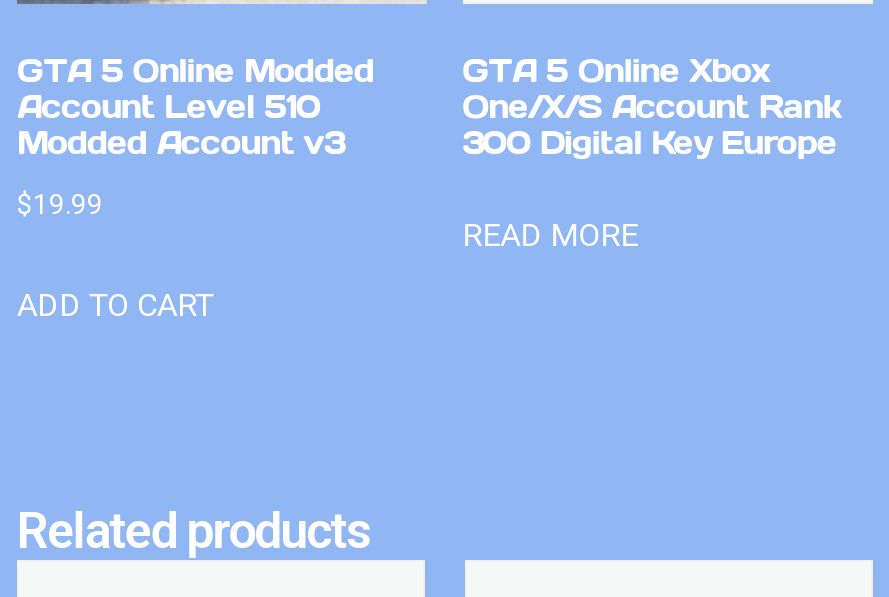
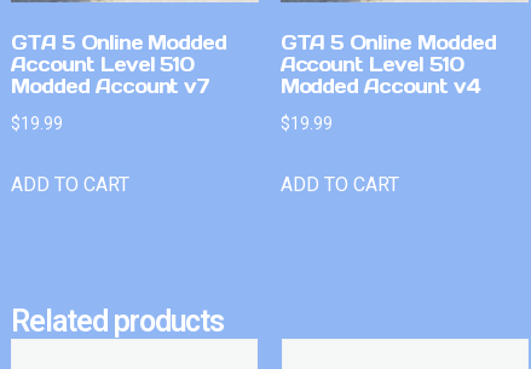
- GTA 5 Online Xbox
- One/X/S Account Rank
- 300 Digital Key Europe
- READ MORE
+ GTA 5 Online Modded
+ Account Level 510
+ Modded Account v4
+ $19.99
+ ADD TO CART

- Modded Account v3
+ Modded Account v7
